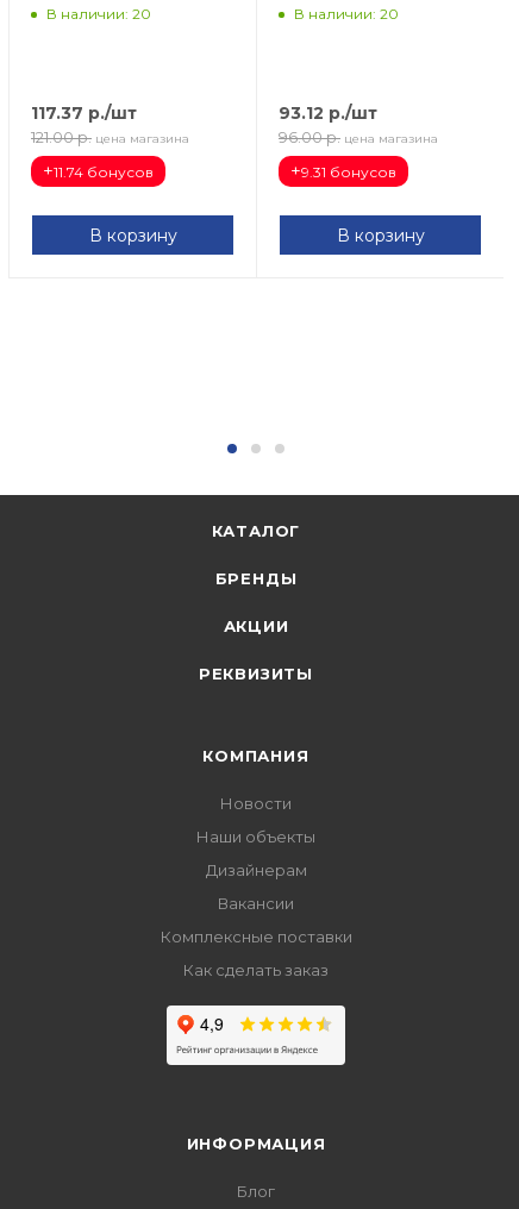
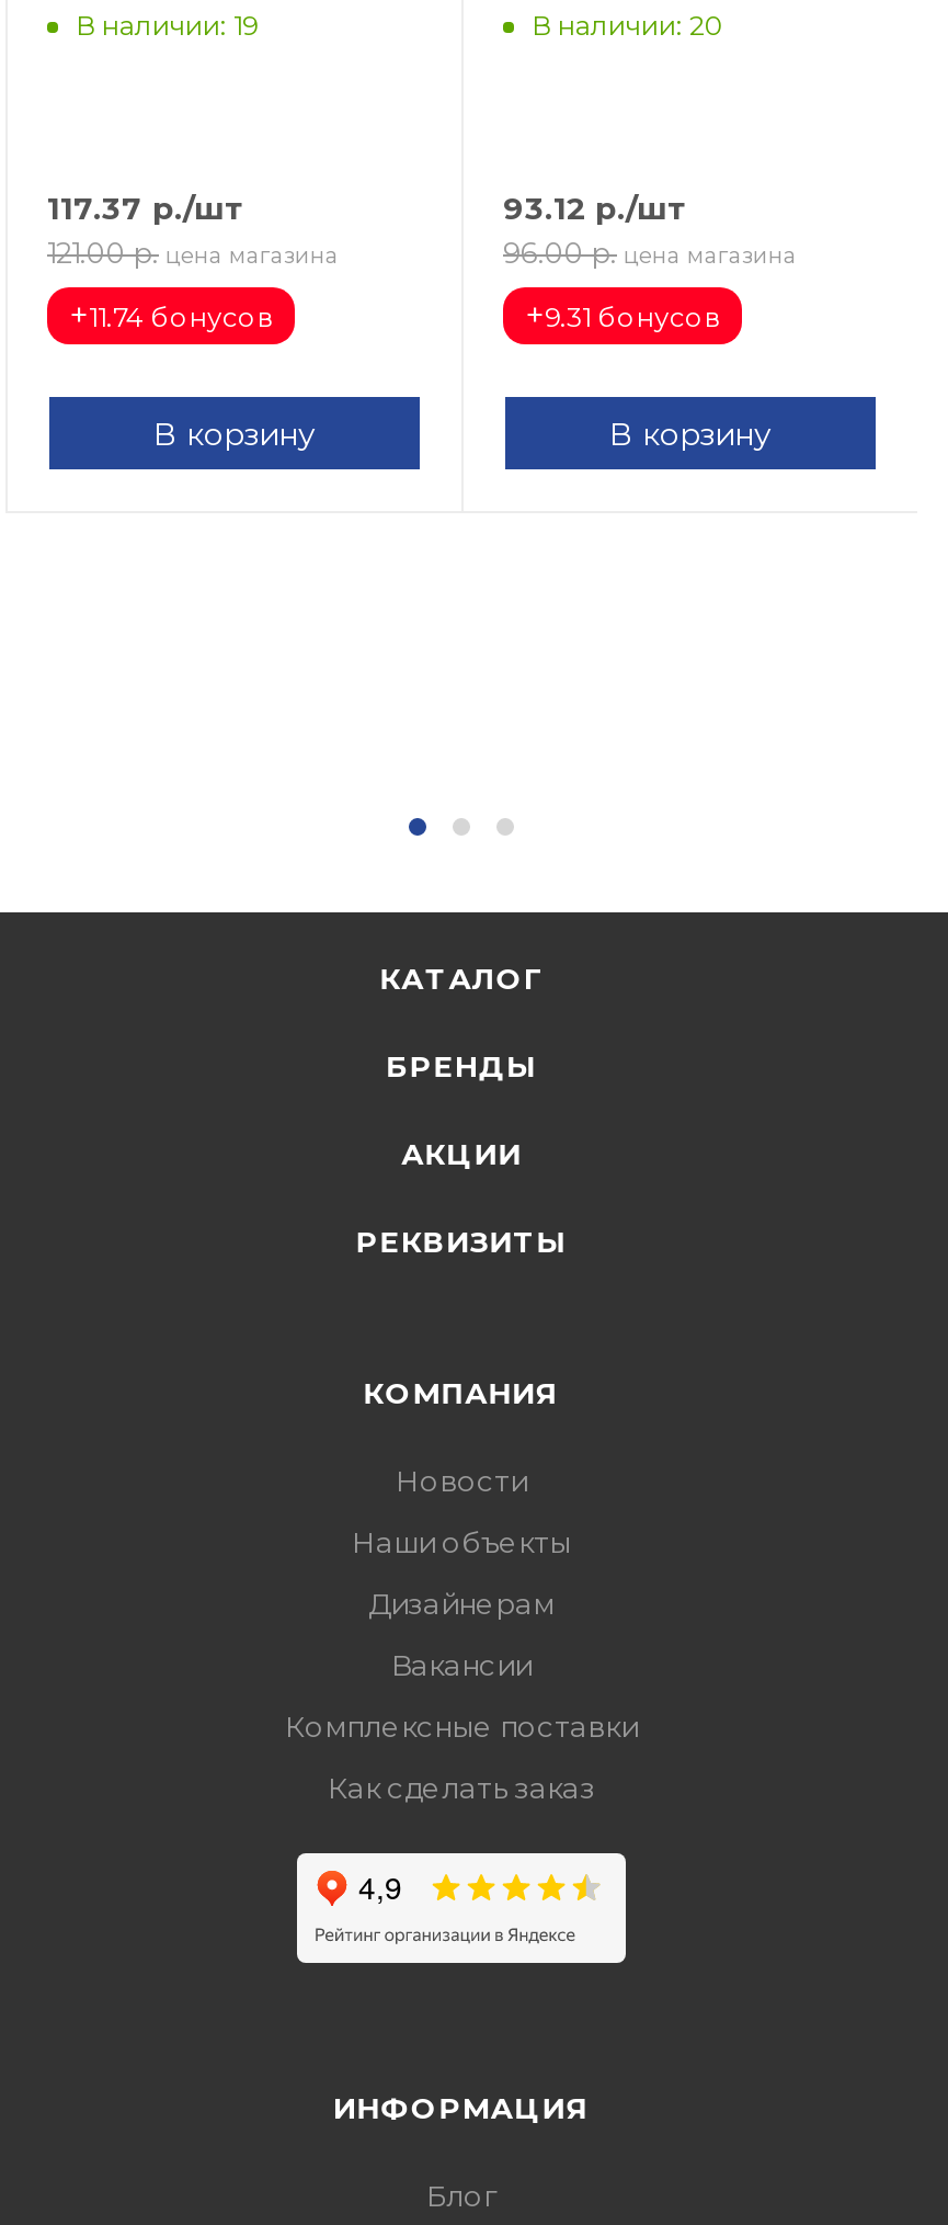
- В наличии: 20
+ В наличии: 19
